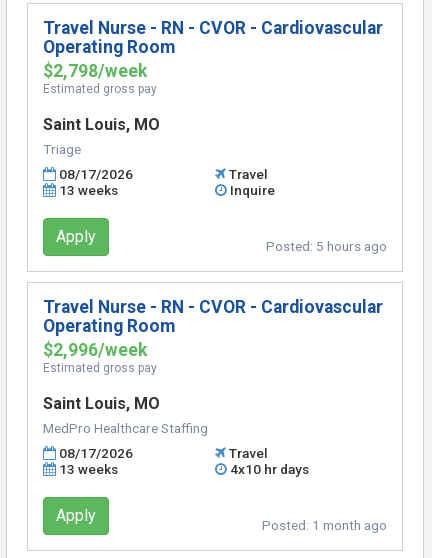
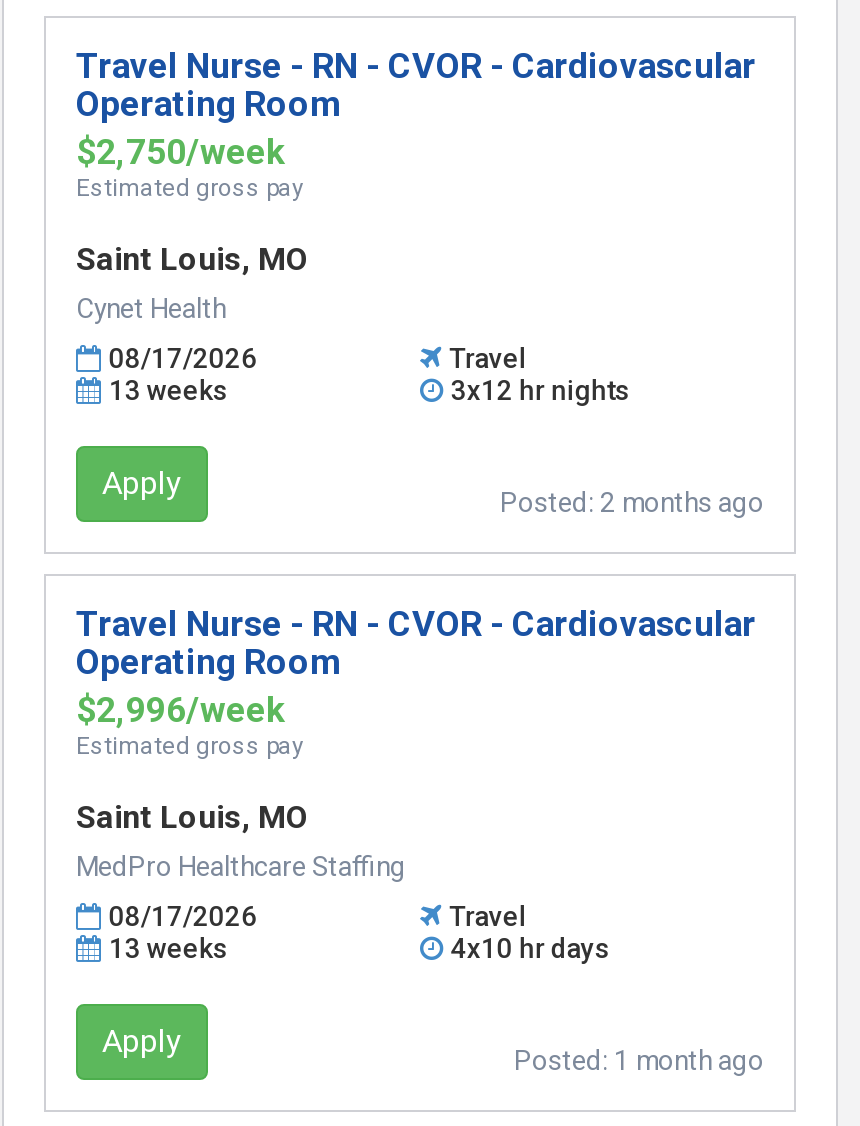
- $2,798/week
+ $2,750/week

- Triage
+ Cynet Health

- Inquire
+ 3x12 hr nights

- Posted: 5 hours ago
+ Posted: 2 months ago
